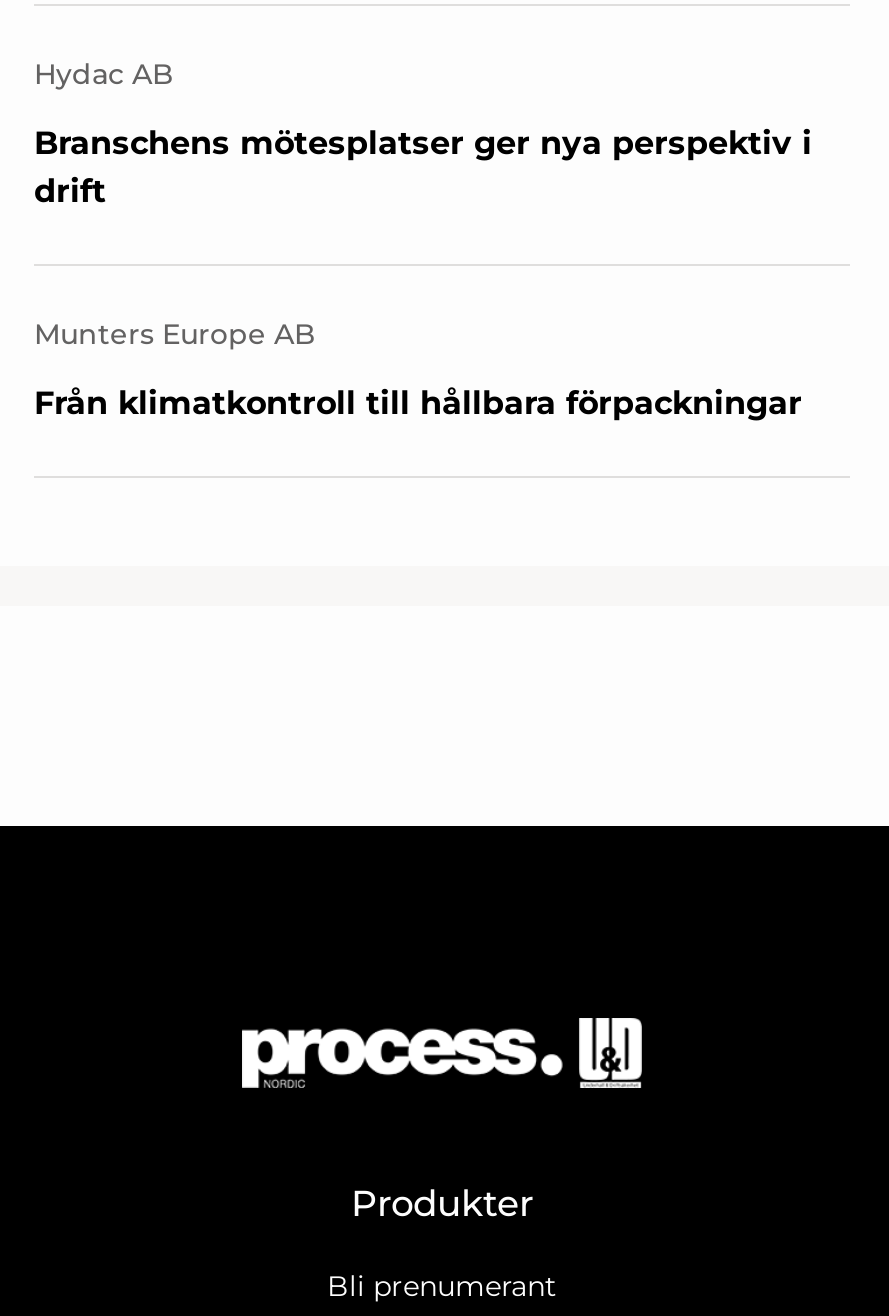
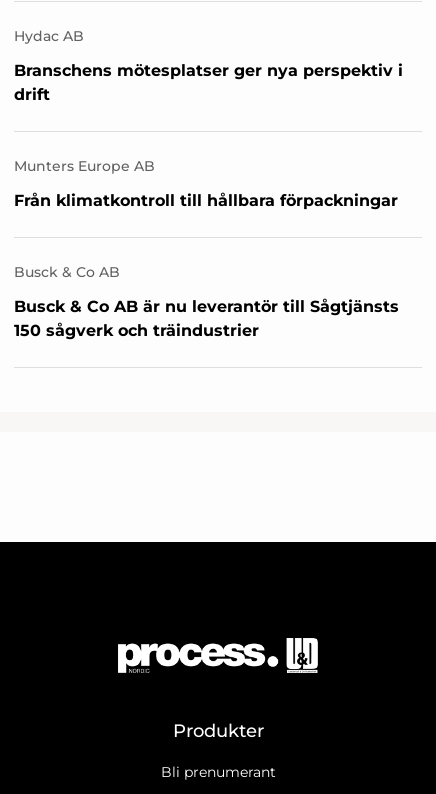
+ Busck & Co AB
+ Busck & Co AB är nu leverantör till Sågtjänsts
+ 150 sågverk och träindustrier
